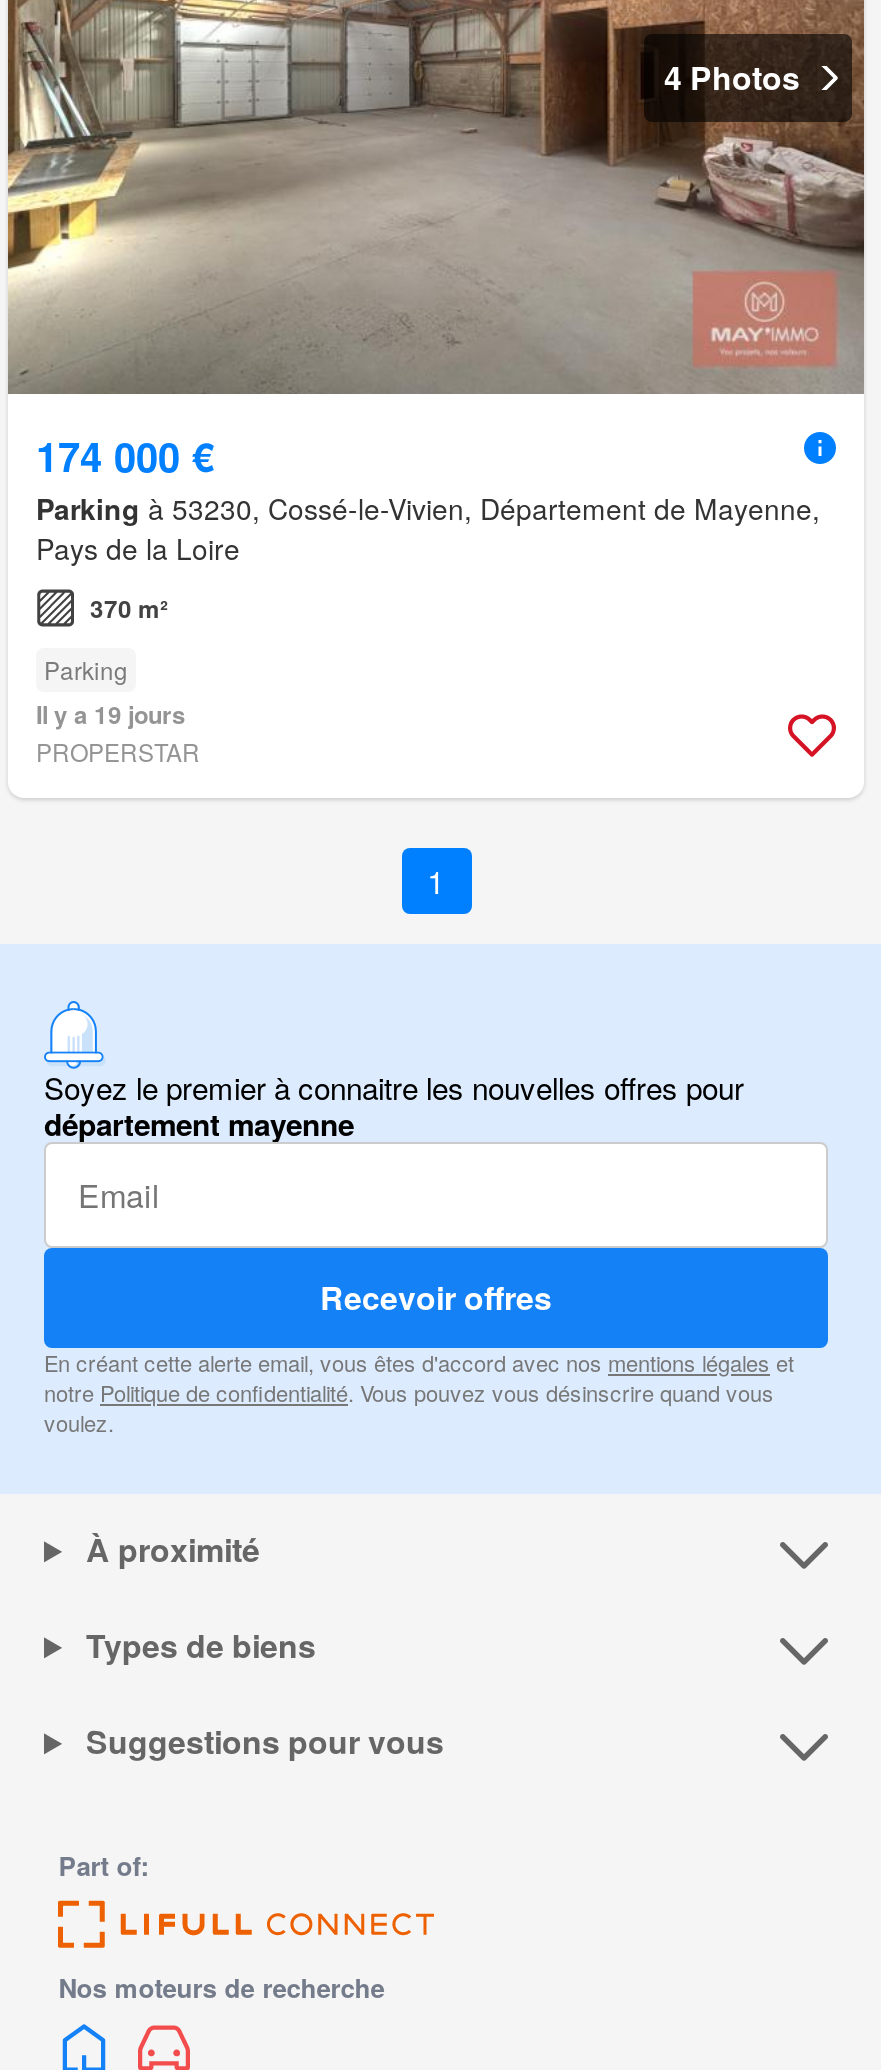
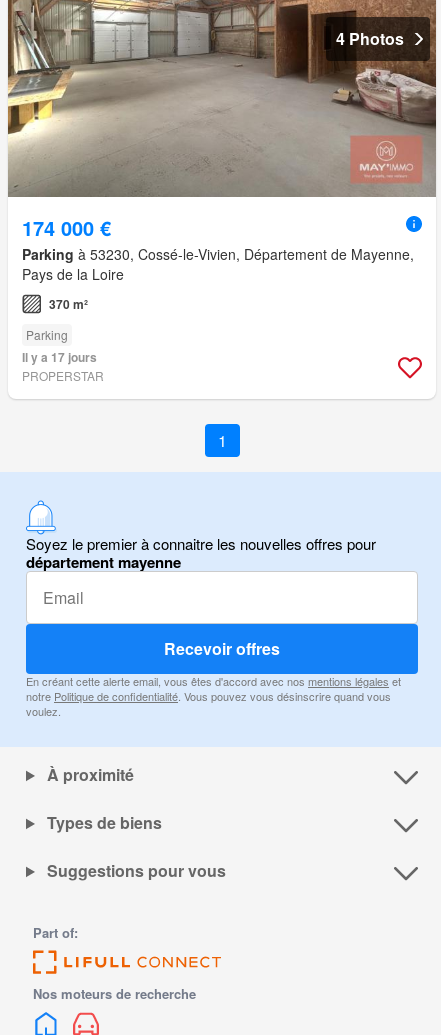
- Il y a 19 jours
+ Il y a 17 jours
